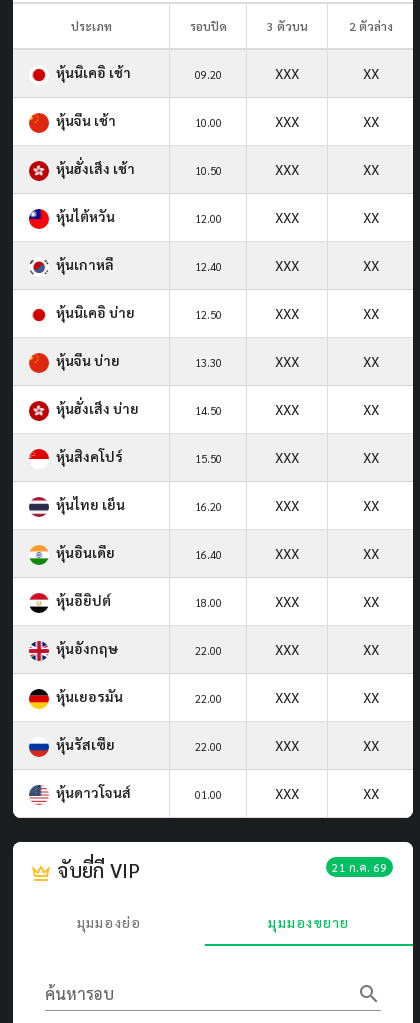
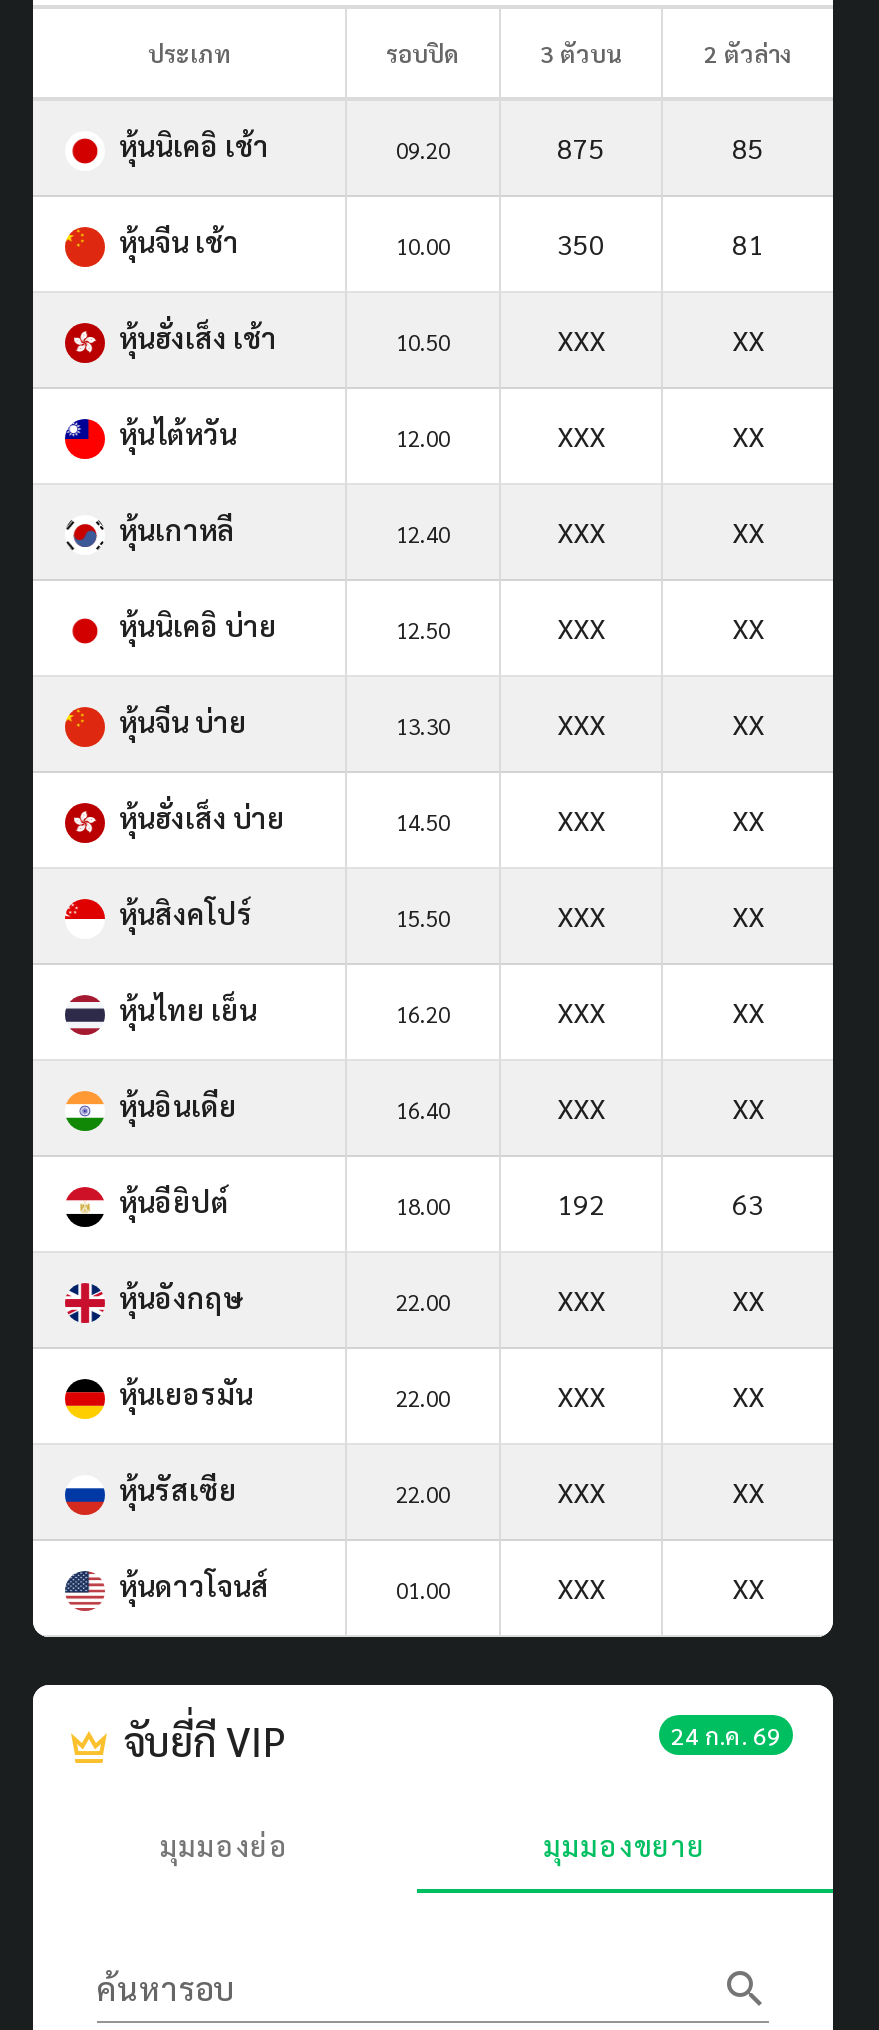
- XXX
- XX
+ 875
+ 85

- XXX
- XX
+ 350
+ 81

- XXX
- XX
+ 192
+ 63

- 21 ก.ค. 69
+ 24 ก.ค. 69
